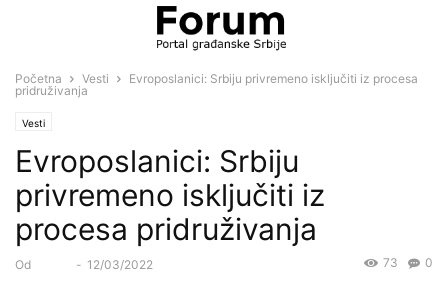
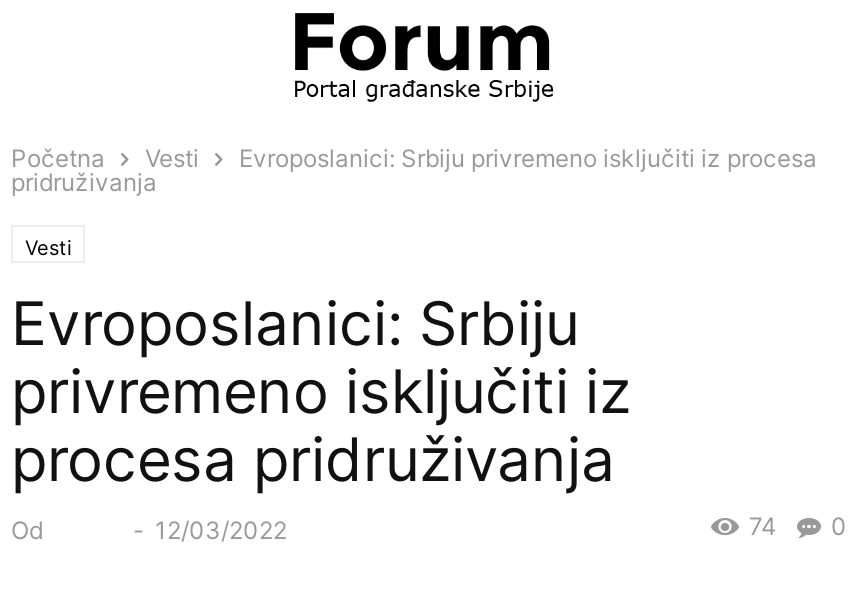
- 73 0
+ 74 0
